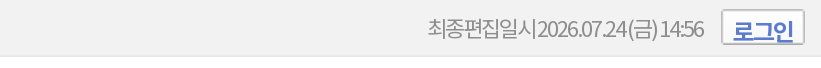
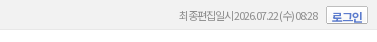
- 최종편집일시 2026.07.24 (금) 14:56
+ 최종편집일시 2026.07.22 (수) 08:28
